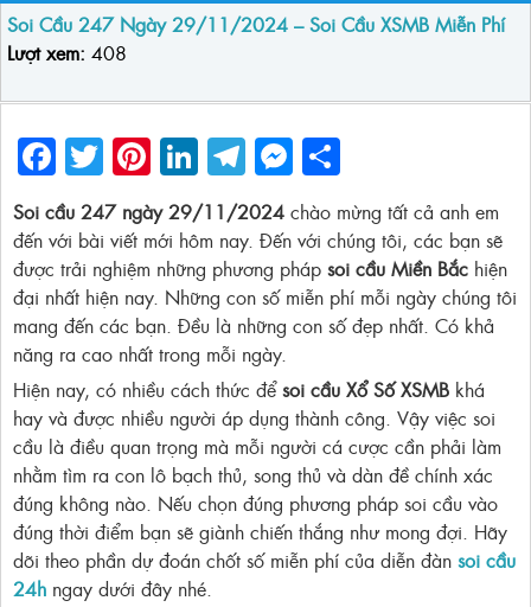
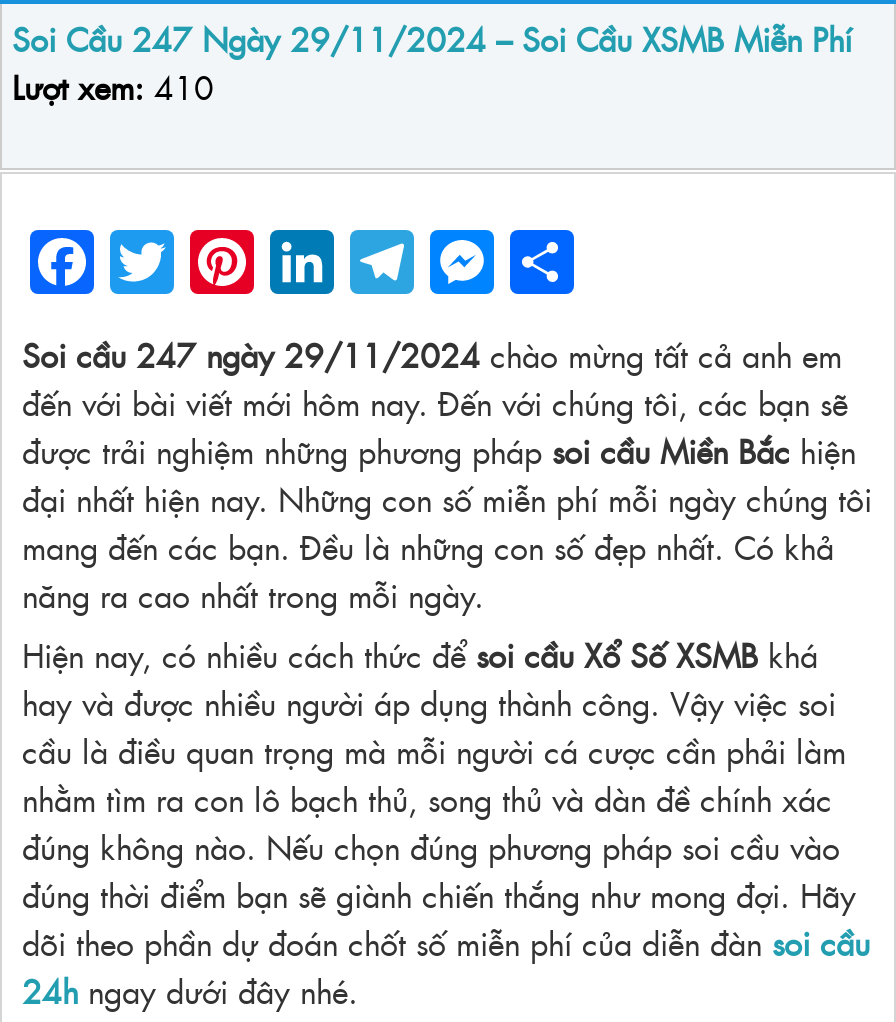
- Lượt xem: 408
+ Lượt xem: 410
